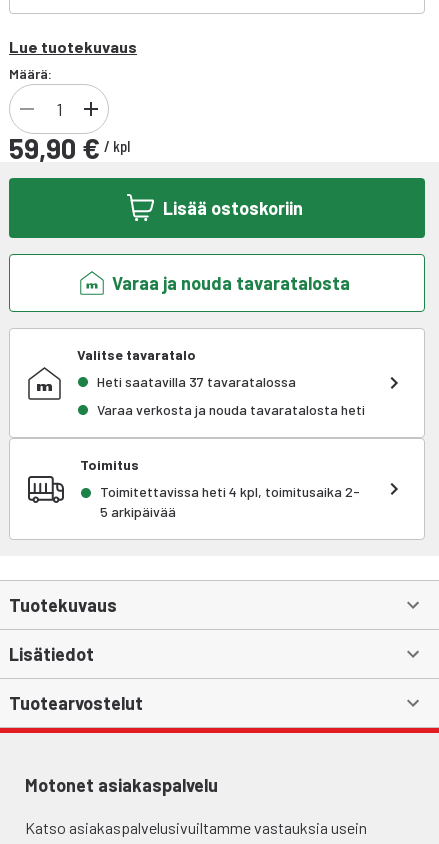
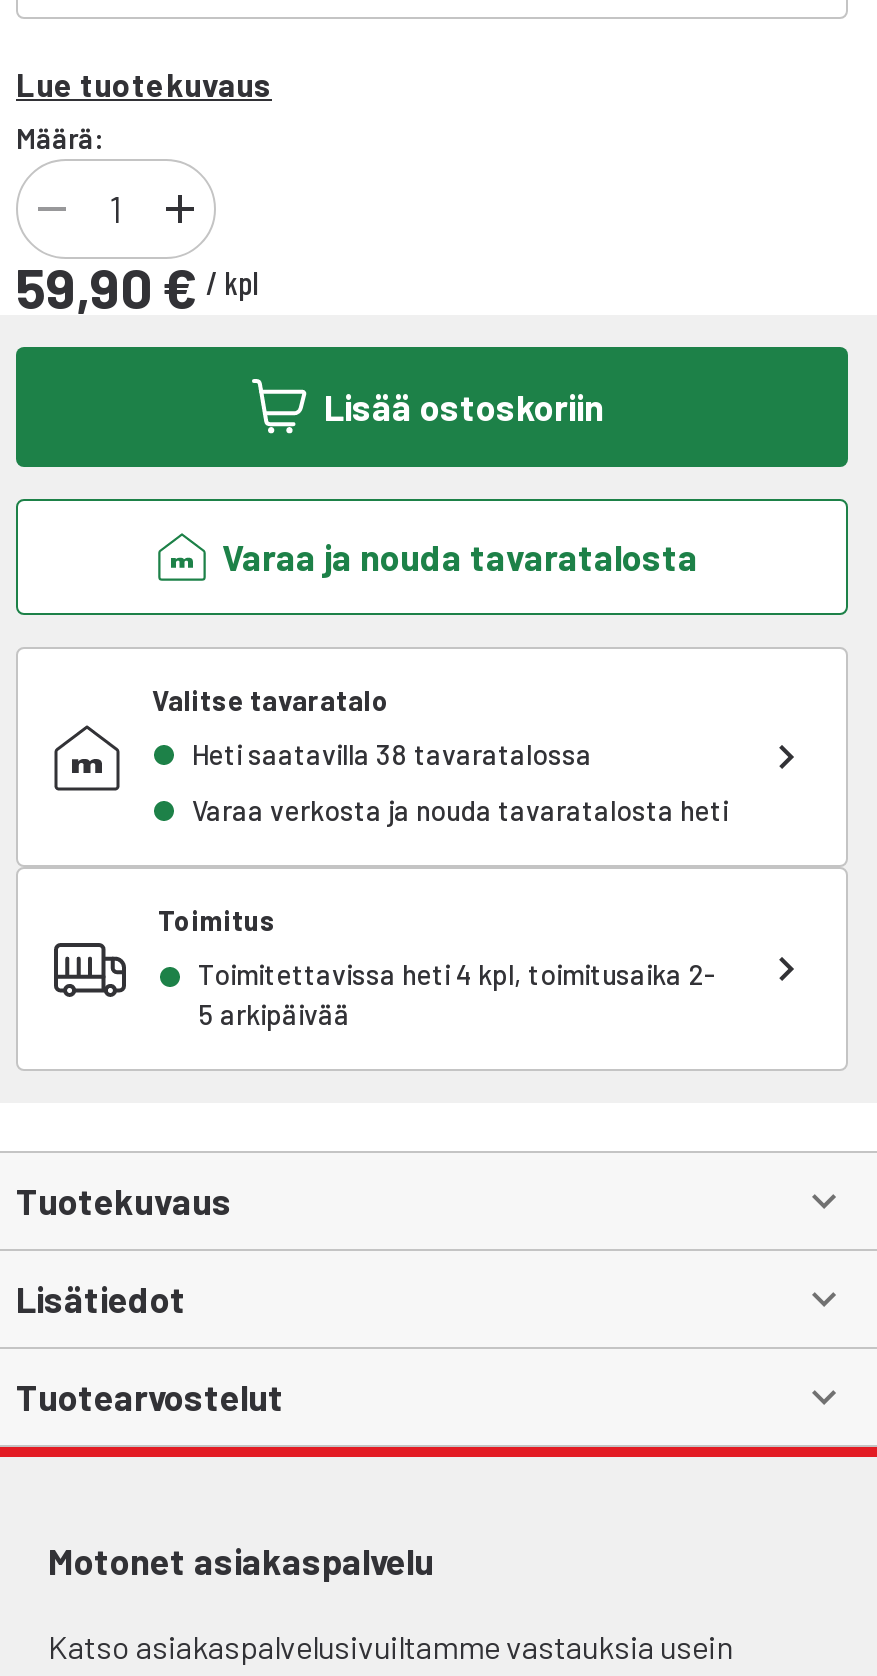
- Heti saatavilla 37 tavaratalossa
+ Heti saatavilla 38 tavaratalossa
